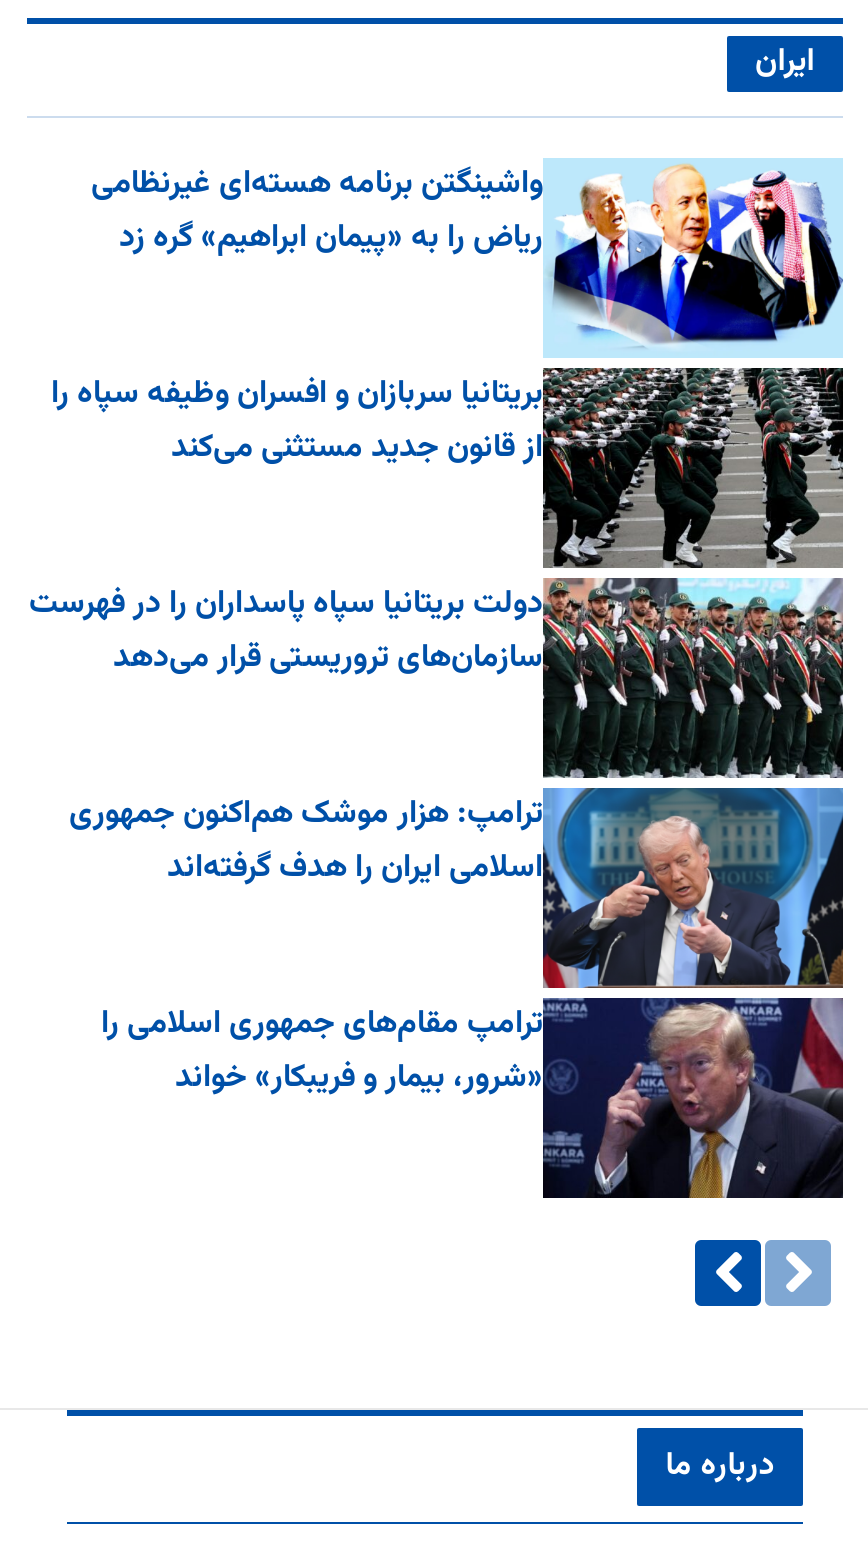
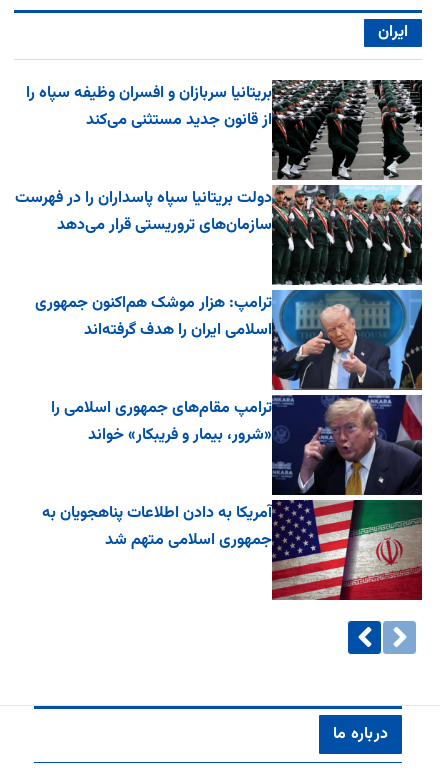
- [image]
- واشینگتن برنامه هسته‌ای غیرنظامی
- ریاض را به «پیمان‌ ابراهیم» گره زد

moved up: بریتانیا سربازان و افسران وظیفه سپاه را | از قانون جدید مستثنی می‌کند | دولت بریتانیا سپاه پاسداران را در فهرست | سازمان‌های تروریستی قرار می‌دهد | ترامپ: هزار موشک هم‌اکنون جمهوری | اسلامی ایران را هدف گرفته‌اند | ترامپ مقام‌های جمهوری اسلامی را | «شرور، بیمار و فریبکار» خواند

+ [image]
+ آمریکا به دادن اطلاعات پناهجویان به
+ جمهوری اسلامی متهم شد
